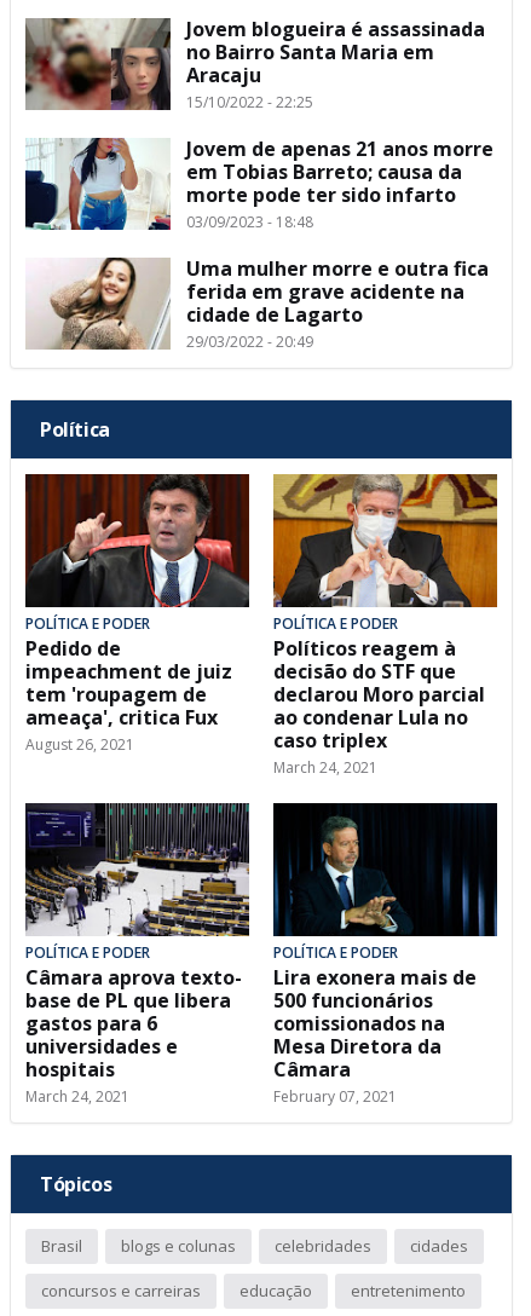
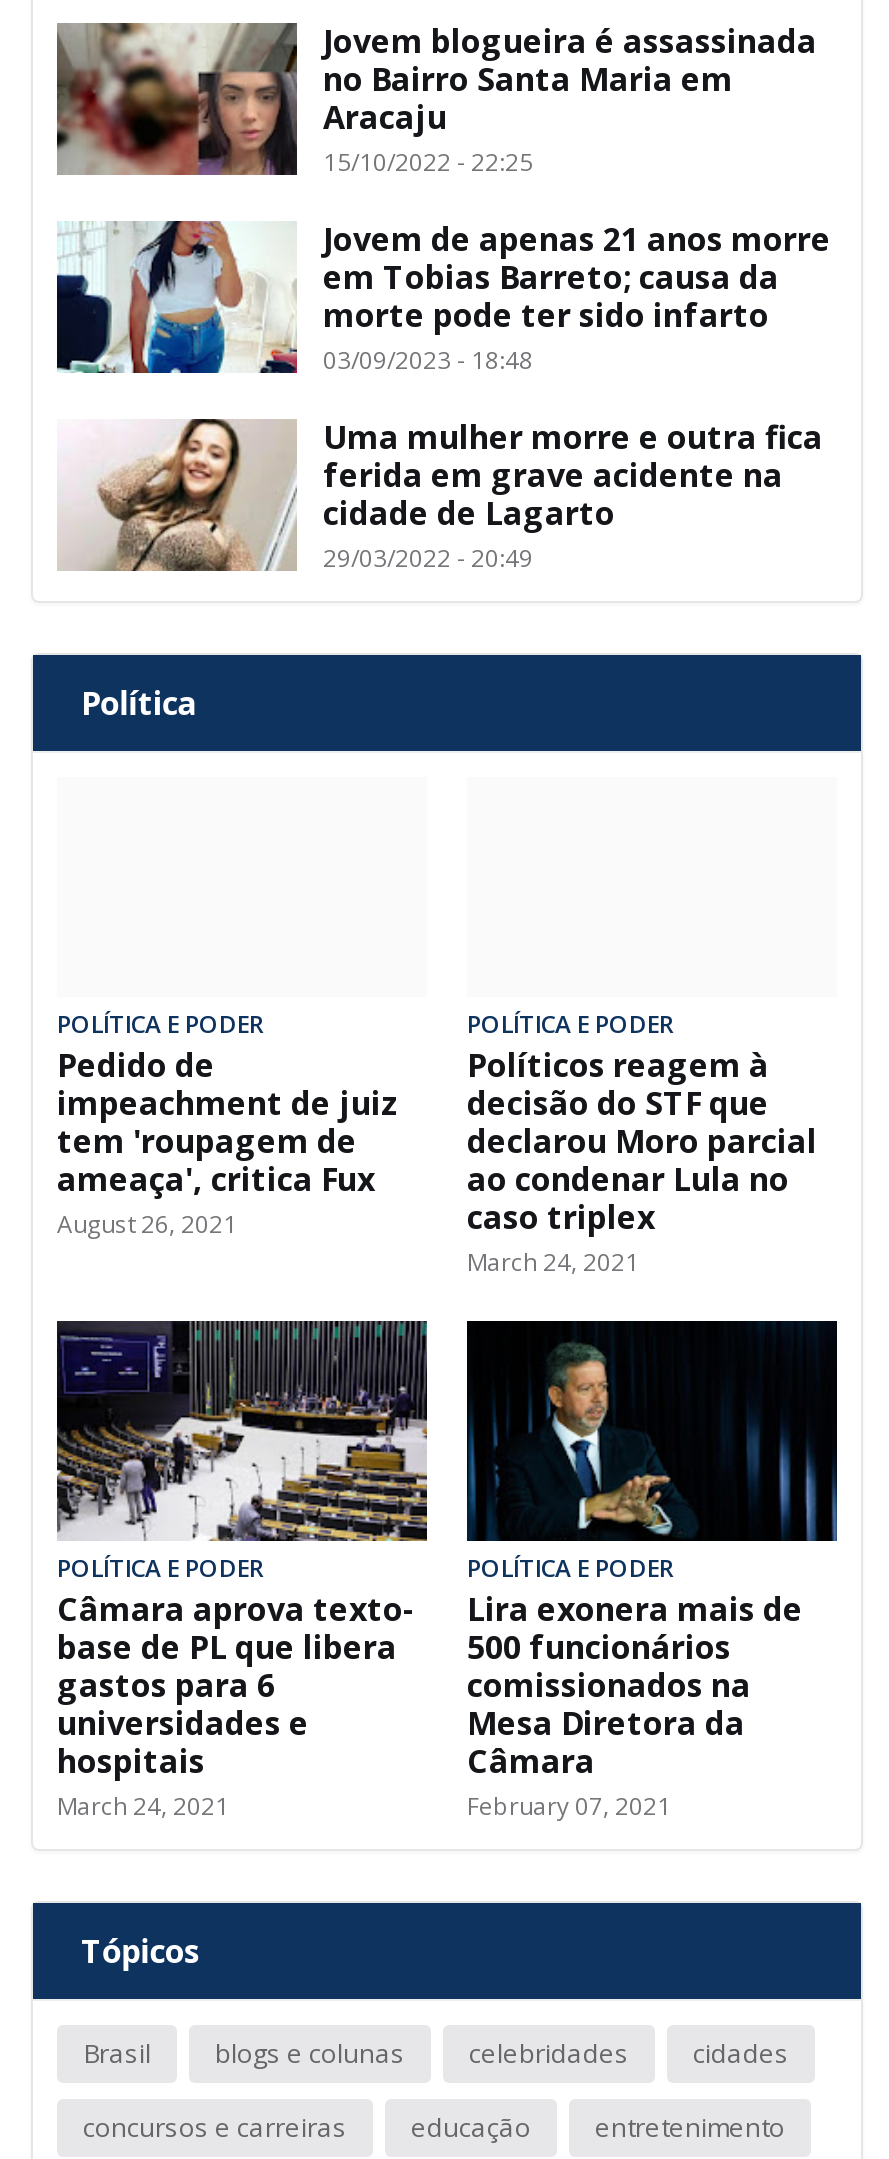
- [image]

- [image]
